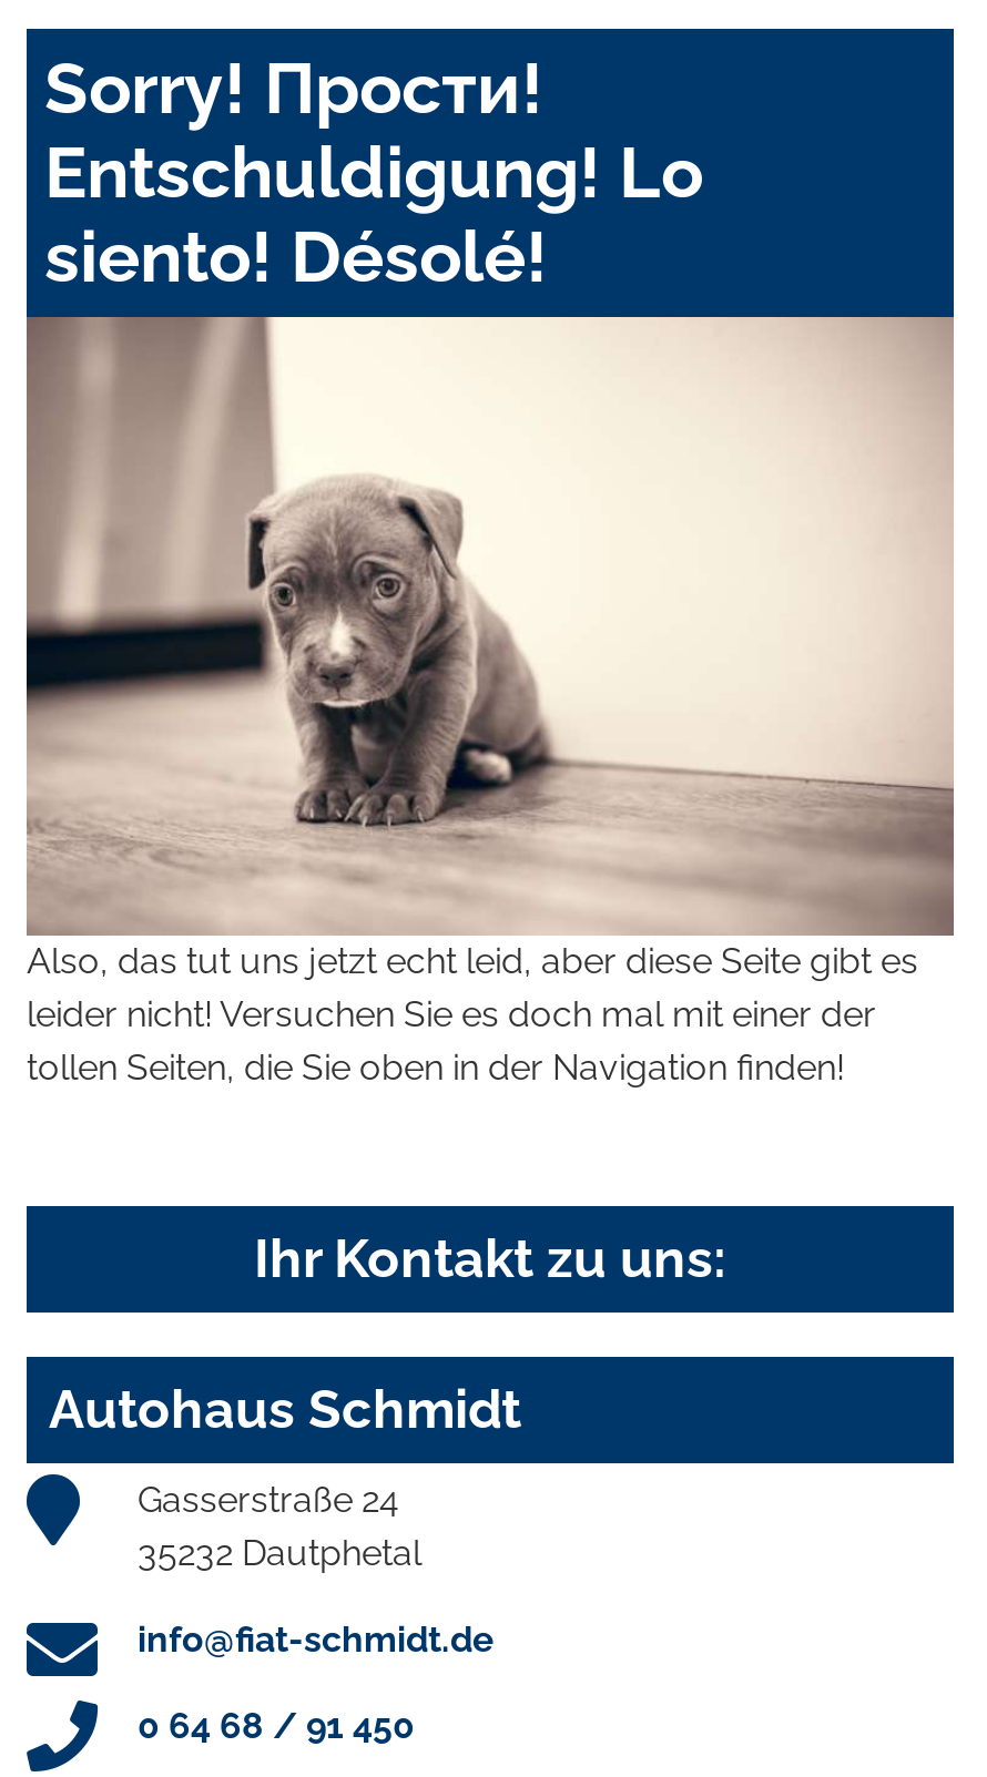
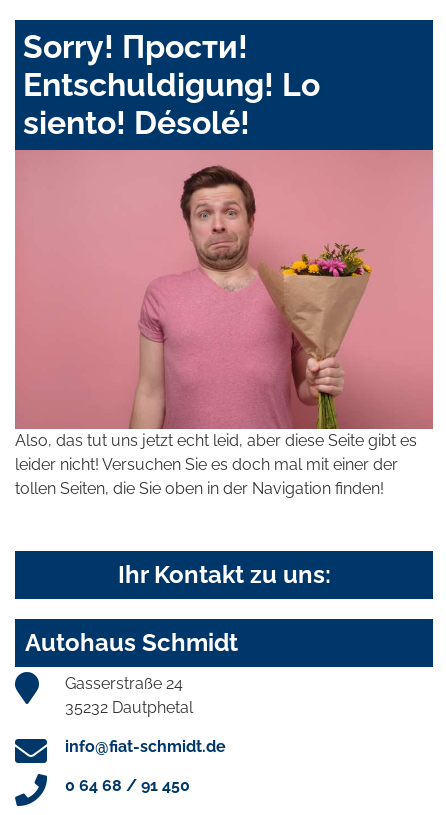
- [image]
+ [image]
